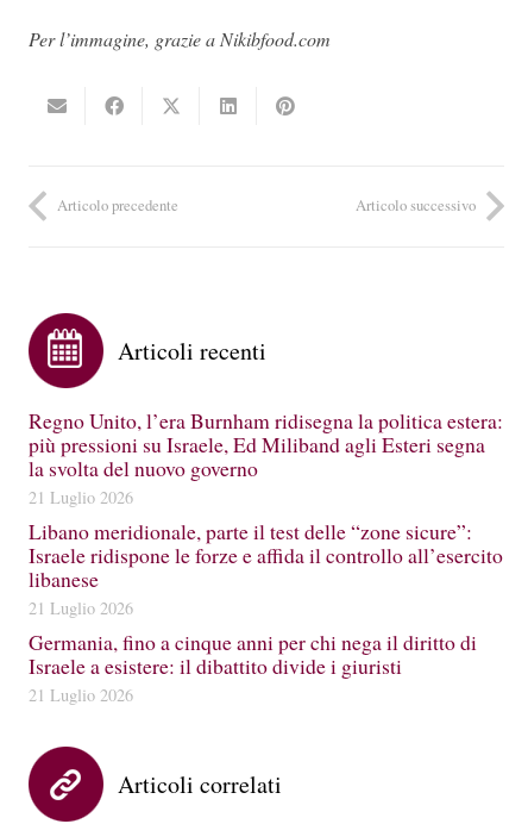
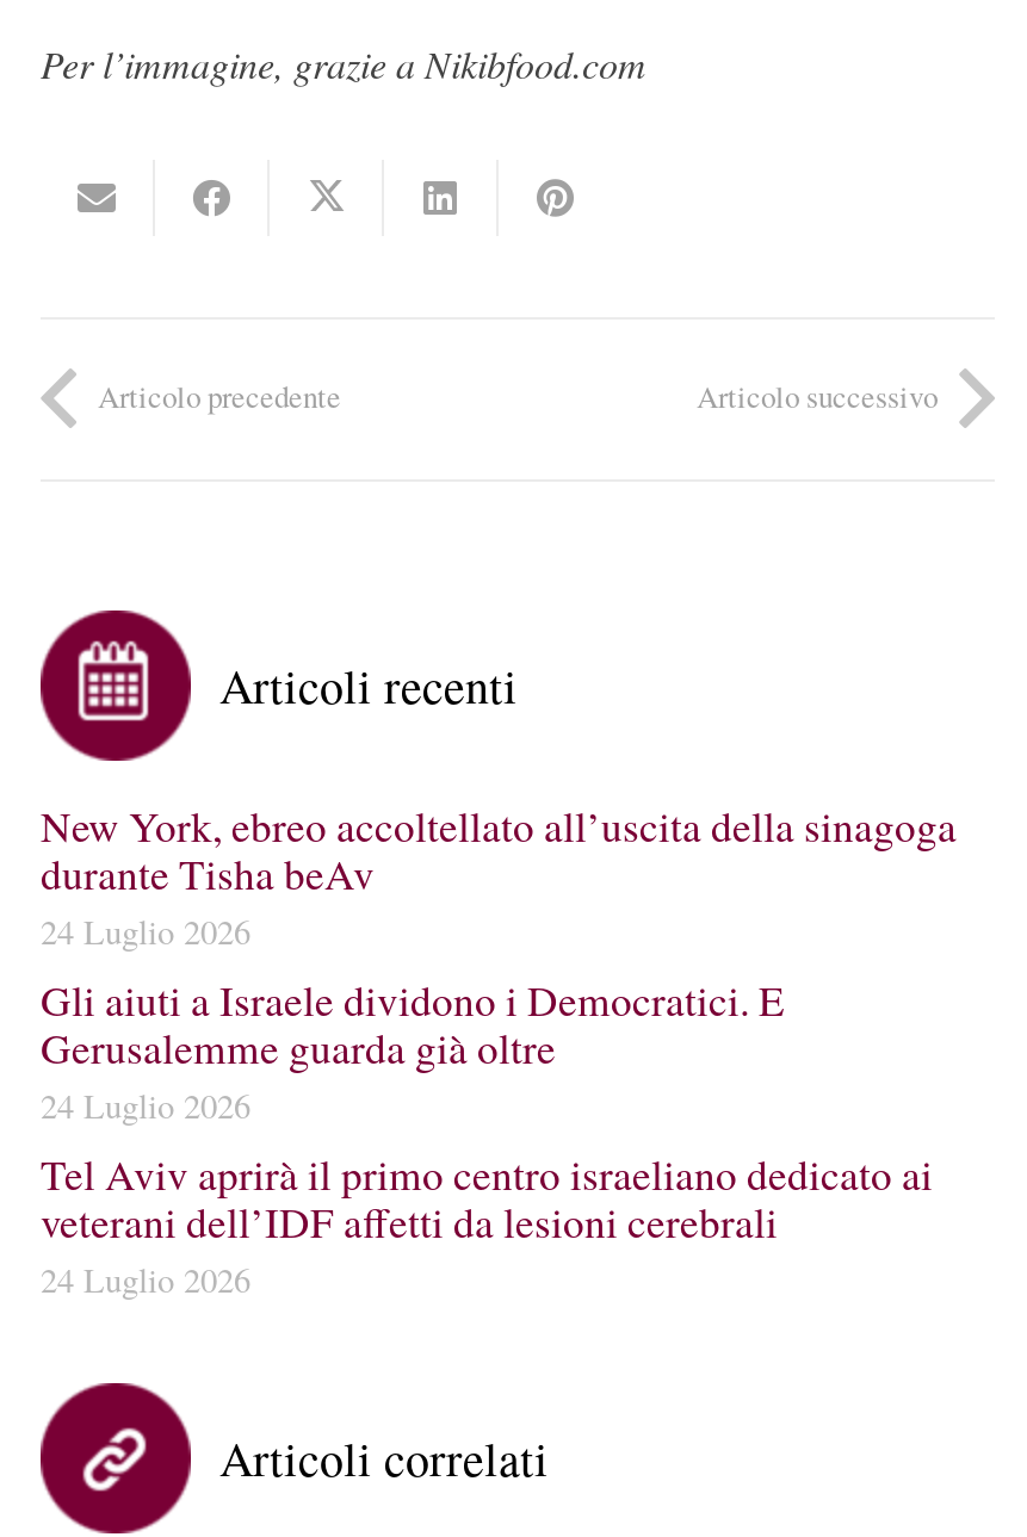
- Regno Unito, l’era Burnham ridisegna la politica estera:
- più pressioni su Israele, Ed Miliband agli Esteri segna
- la svolta del nuovo governo
- 21 Luglio 2026
- Libano meridionale, parte il test delle “zone sicure”:
- Israele ridispone le forze e affida il controllo all’esercito
- libanese
- 21 Luglio 2026
- Germania, fino a cinque anni per chi nega il diritto di
- Israele a esistere: il dibattito divide i giuristi
- 21 Luglio 2026
+ New York, ebreo accoltellato all’uscita della sinagoga
+ durante Tisha beAv
+ 24 Luglio 2026
+ Gli aiuti a Israele dividono i Democratici. E
+ Gerusalemme guarda già oltre
+ 24 Luglio 2026
+ Tel Aviv aprirà il primo centro israeliano dedicato ai
+ veterani dell’IDF affetti da lesioni cerebrali
+ 24 Luglio 2026
